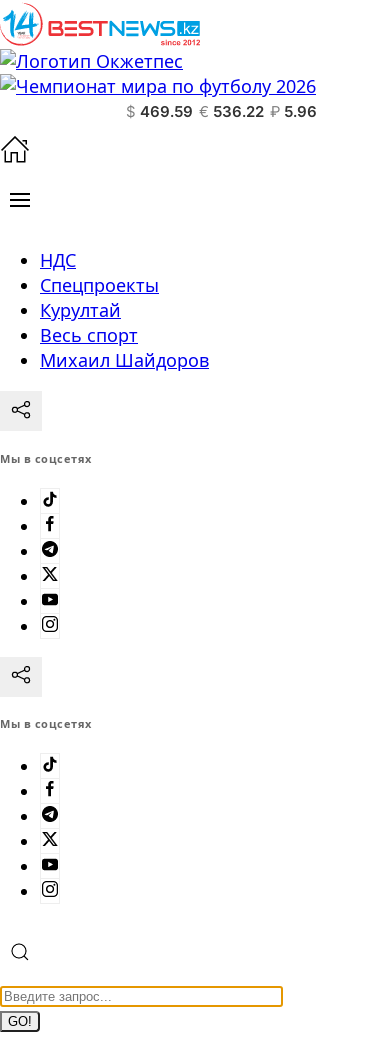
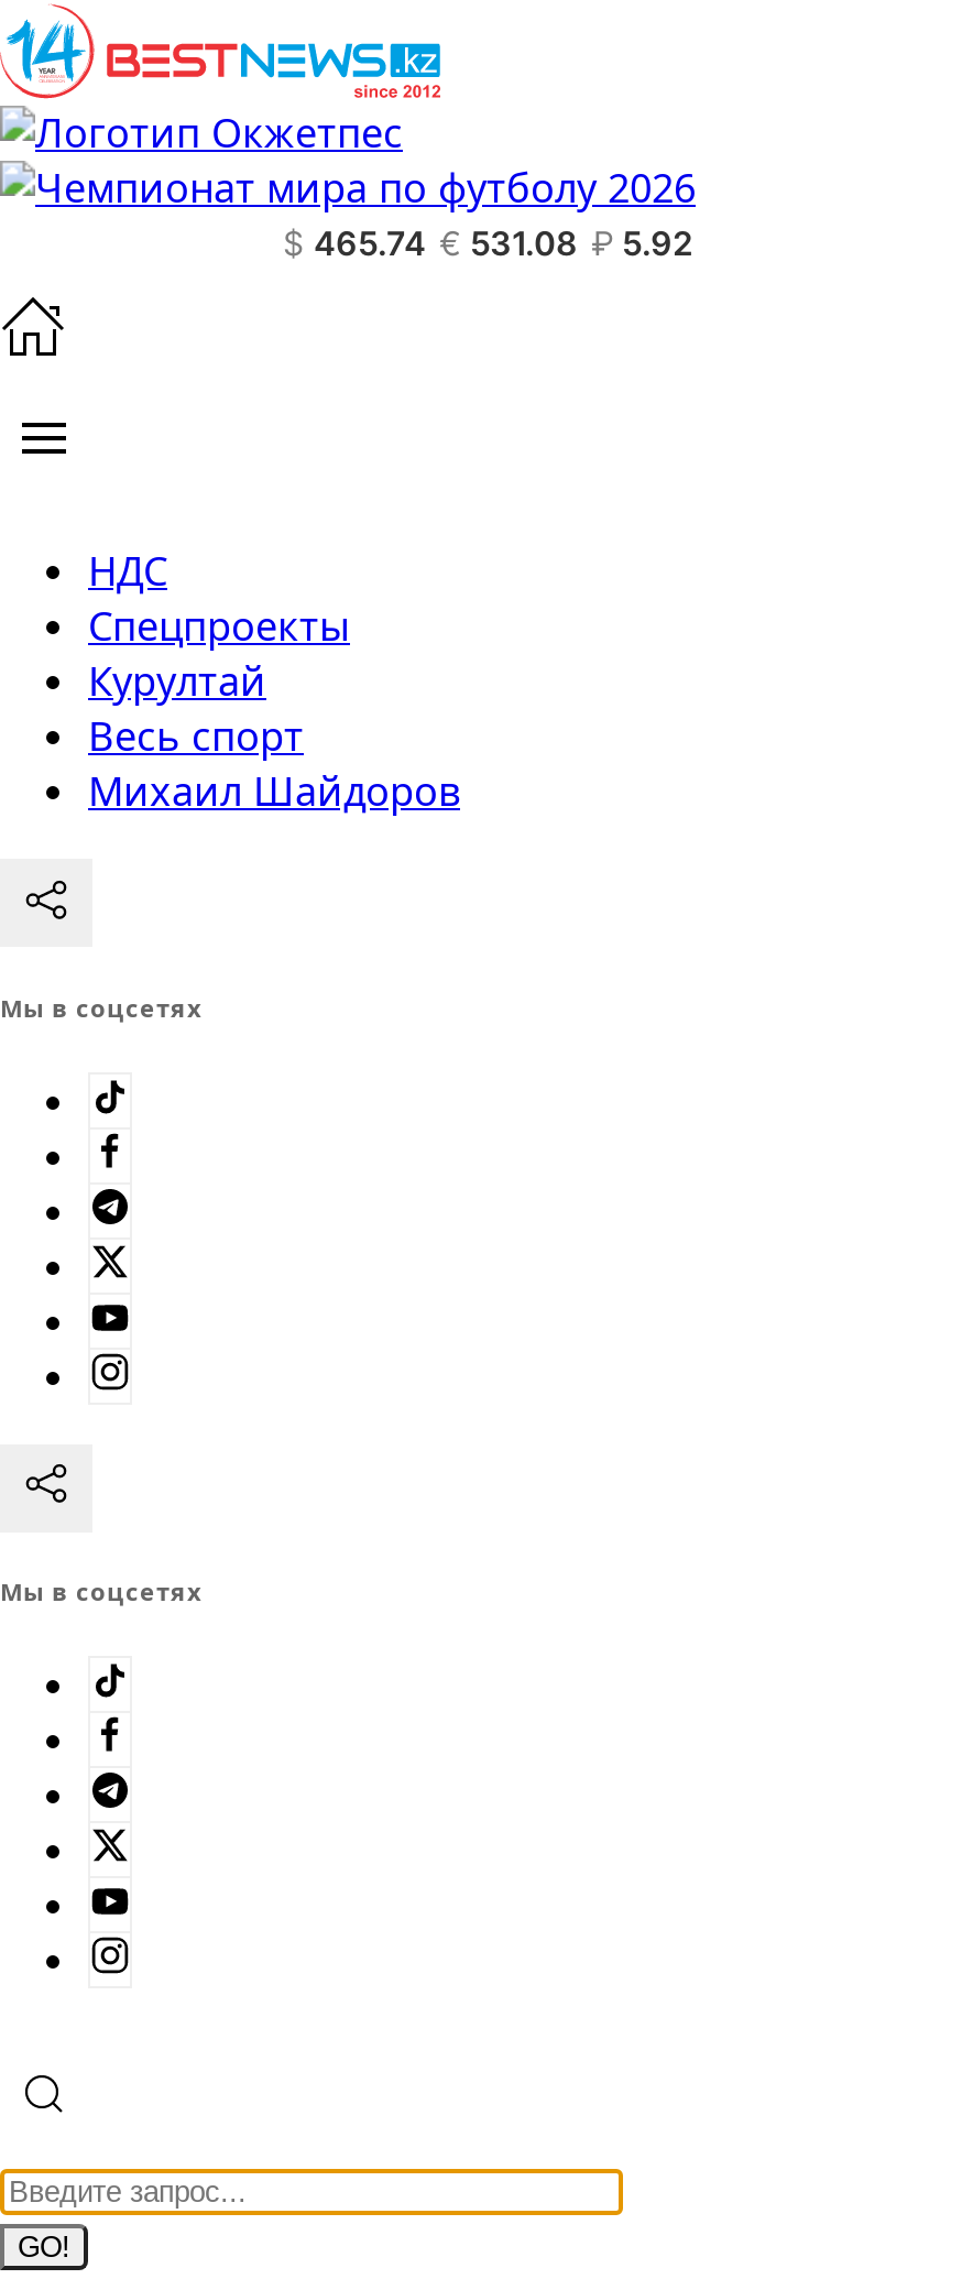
- $ 469.59 € 536.22 ₽ 5.96
+ $ 465.74 € 531.08 ₽ 5.92
